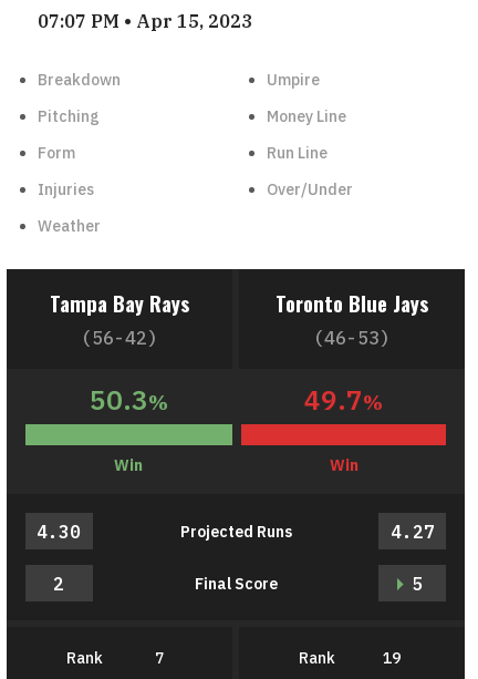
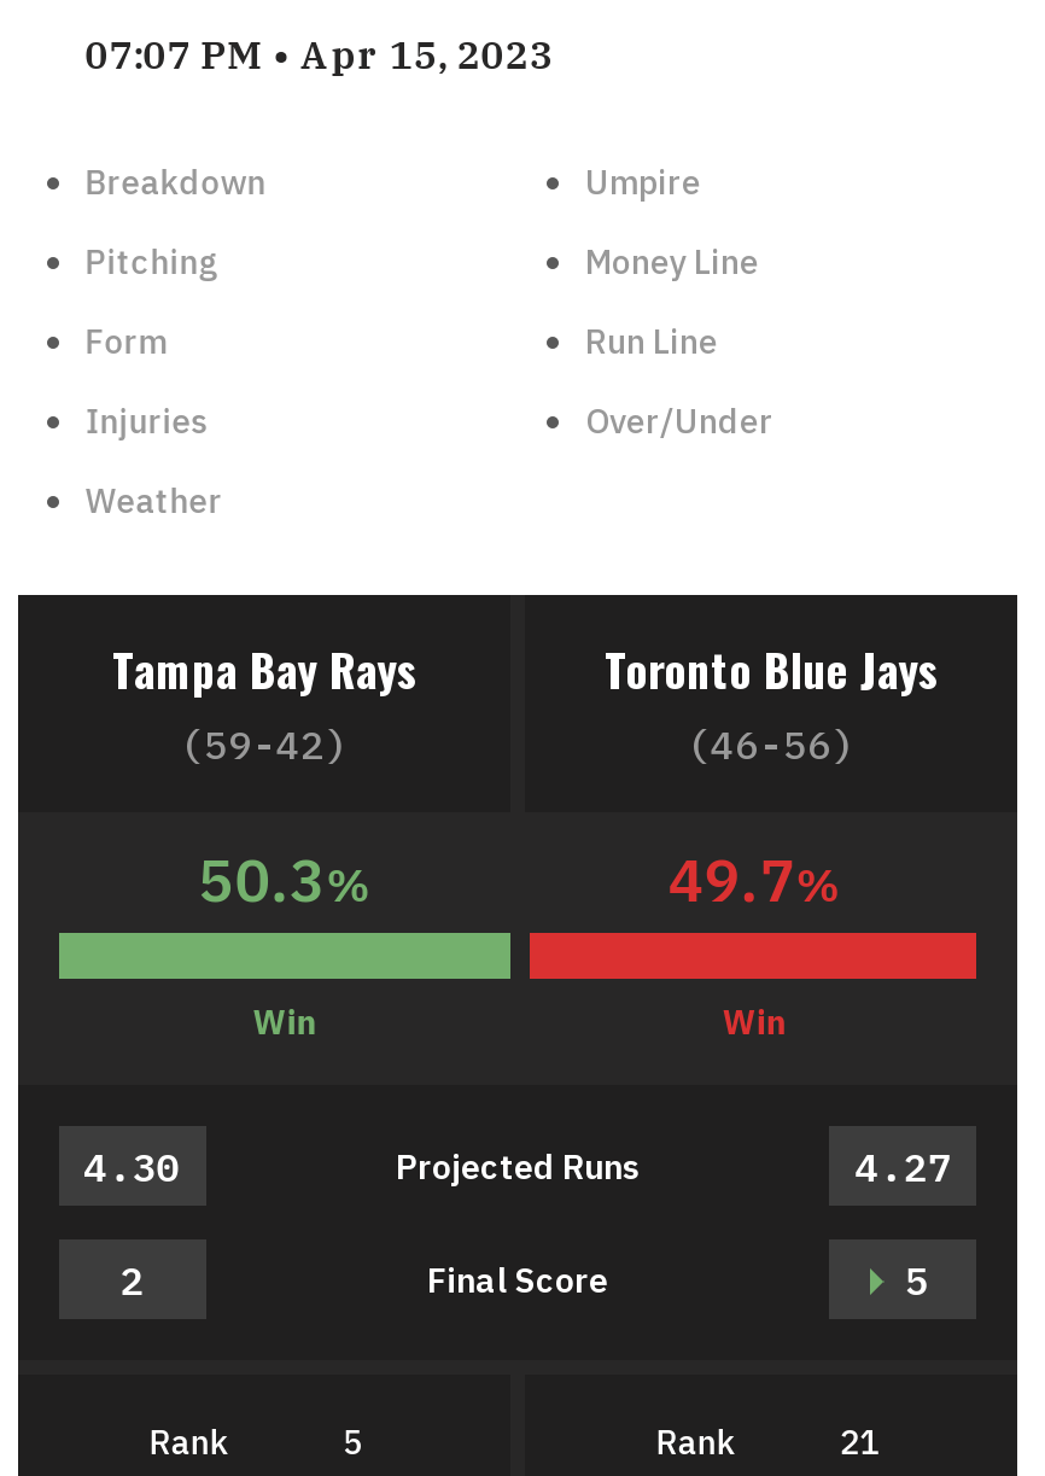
- (56-42)
+ (59-42)

- (46-53)
+ (46-56)

- 7
+ 5

- 19
+ 21
